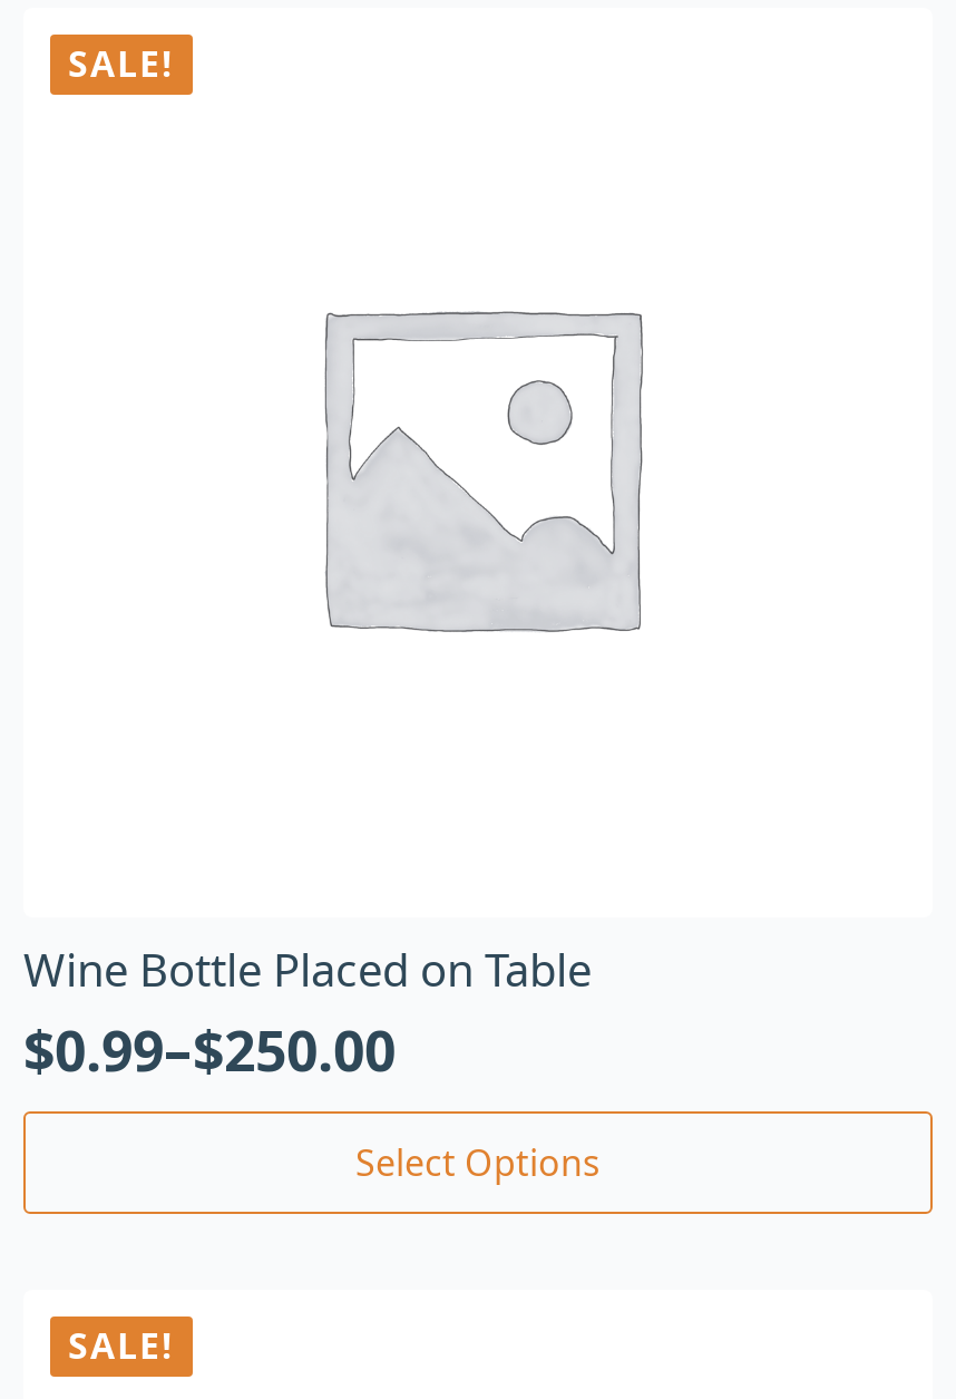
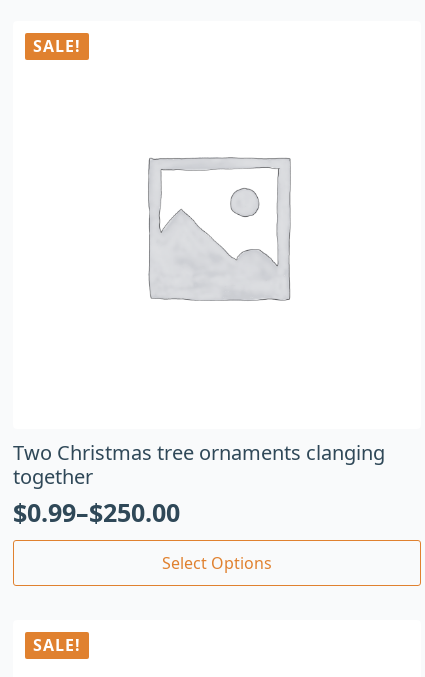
- Wine Bottle Placed on Table
+ Two Christmas tree ornaments clanging
+ together
